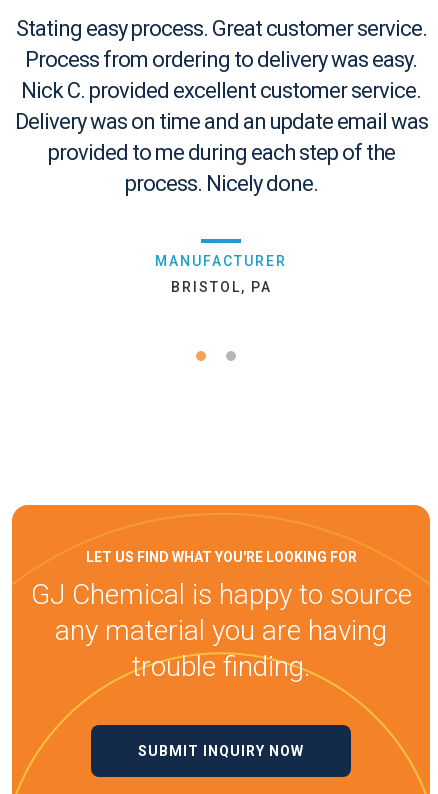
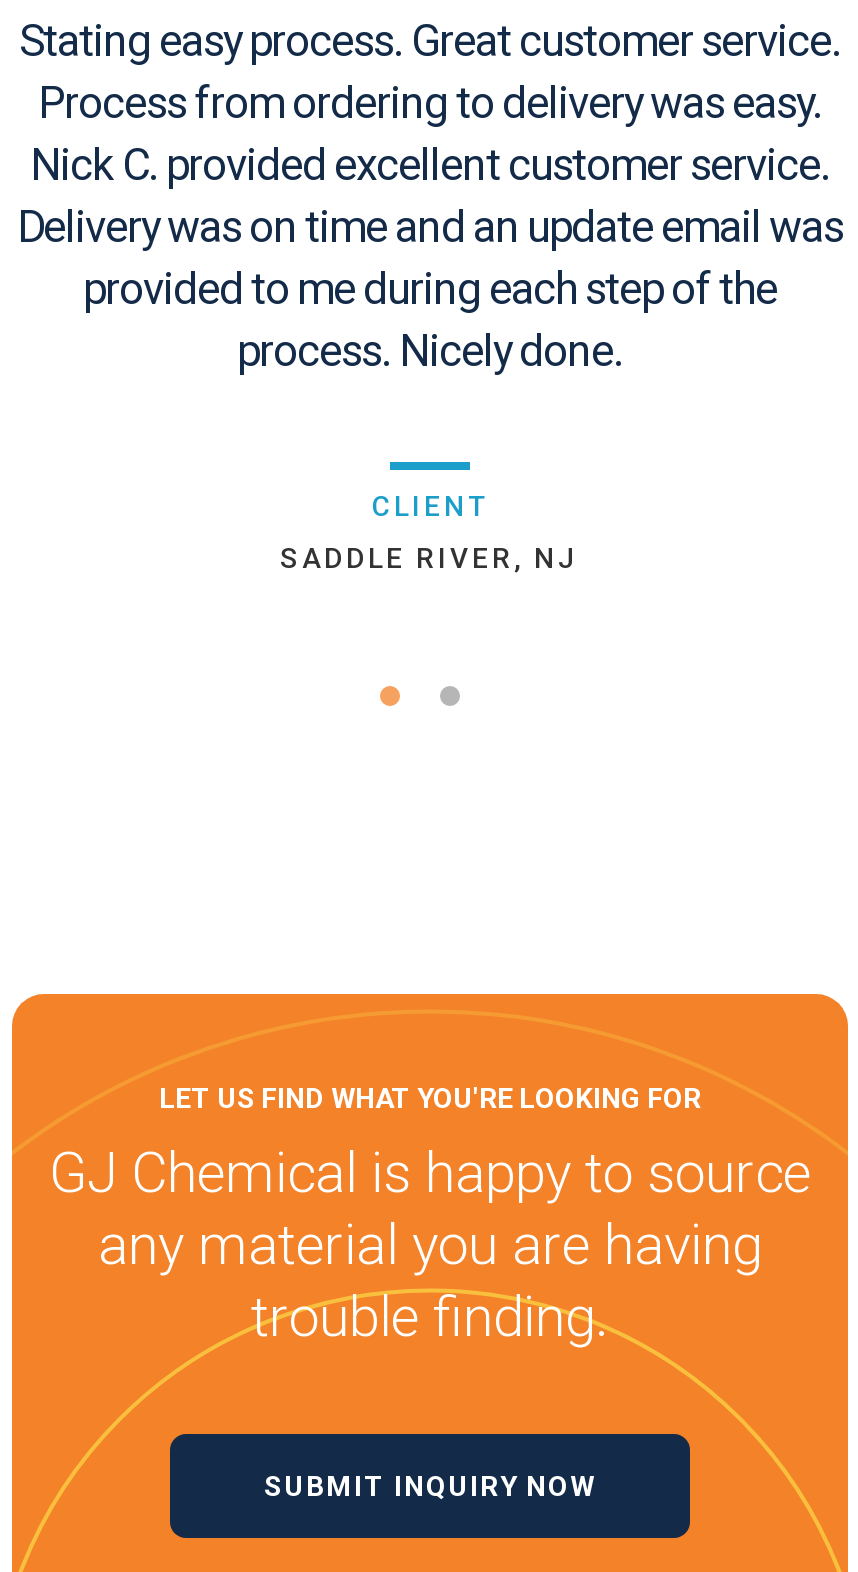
- MANUFACTURER
+ CLIENT

- BRISTOL, PA
+ SADDLE RIVER, NJ
